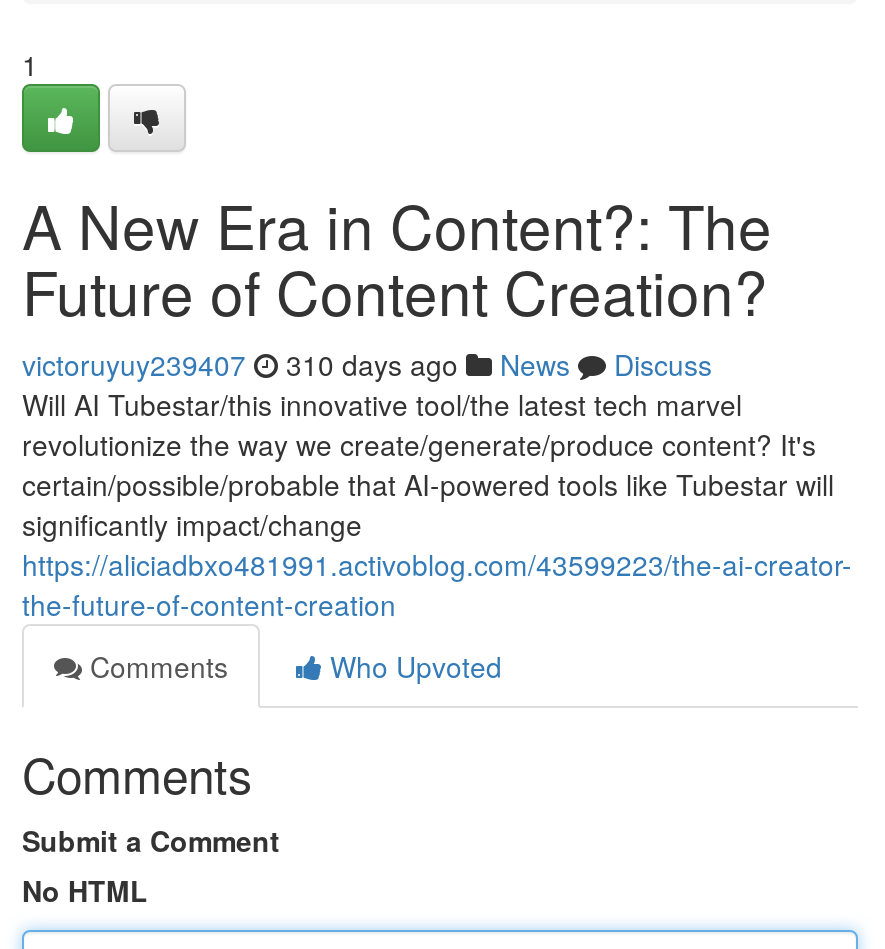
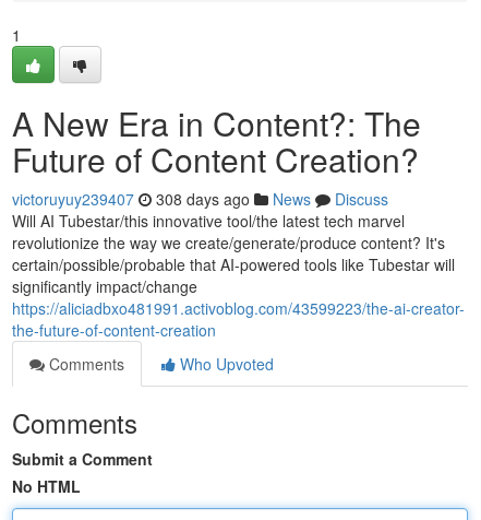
- victoruyuy239407 310 days ago News Discuss
+ victoruyuy239407 308 days ago News Discuss
